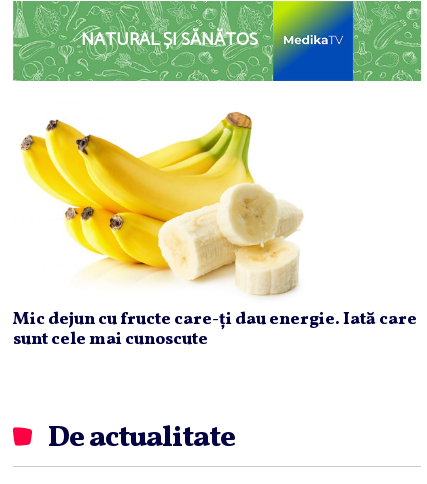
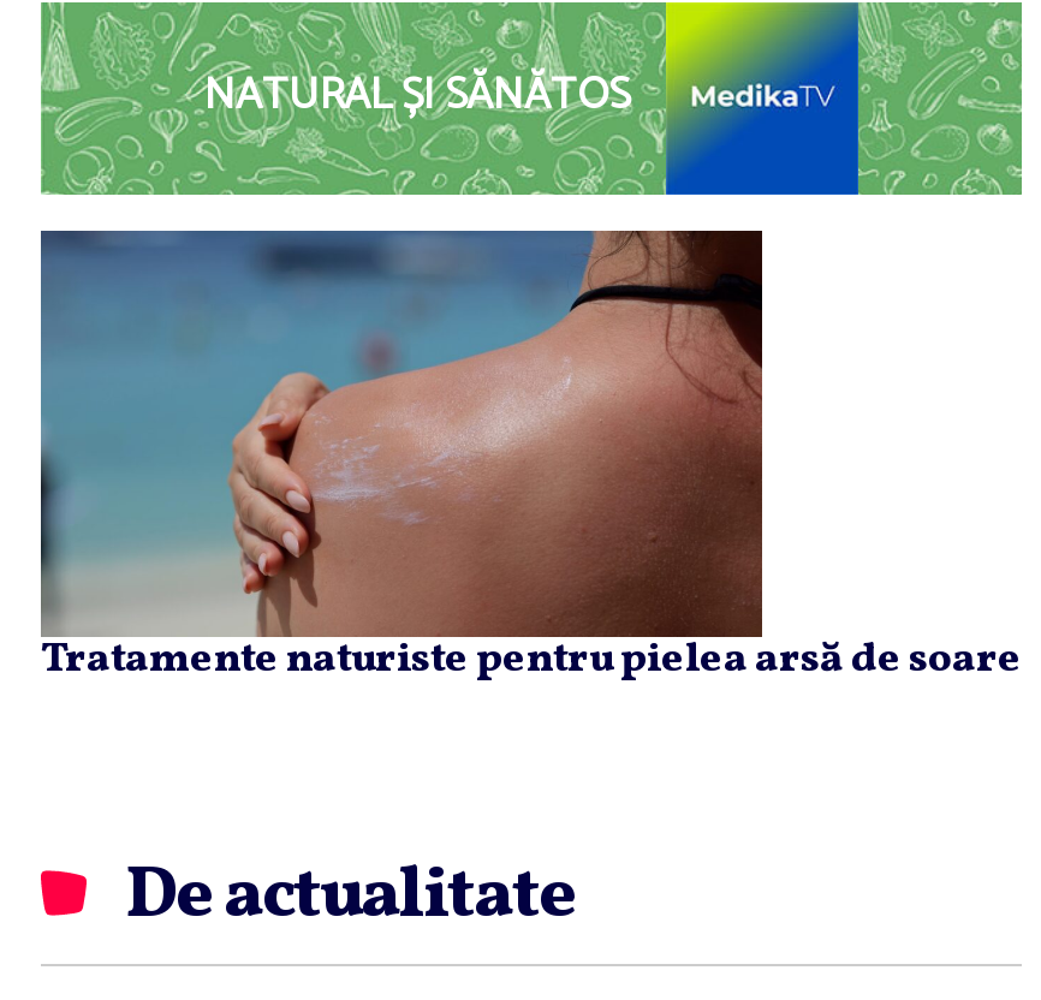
- [image]
+ [image]

- Mic dejun cu fructe care-ți dau energie. Iată care
- sunt cele mai cunoscute
+ Tratamente naturiste pentru pielea arsă de soare
